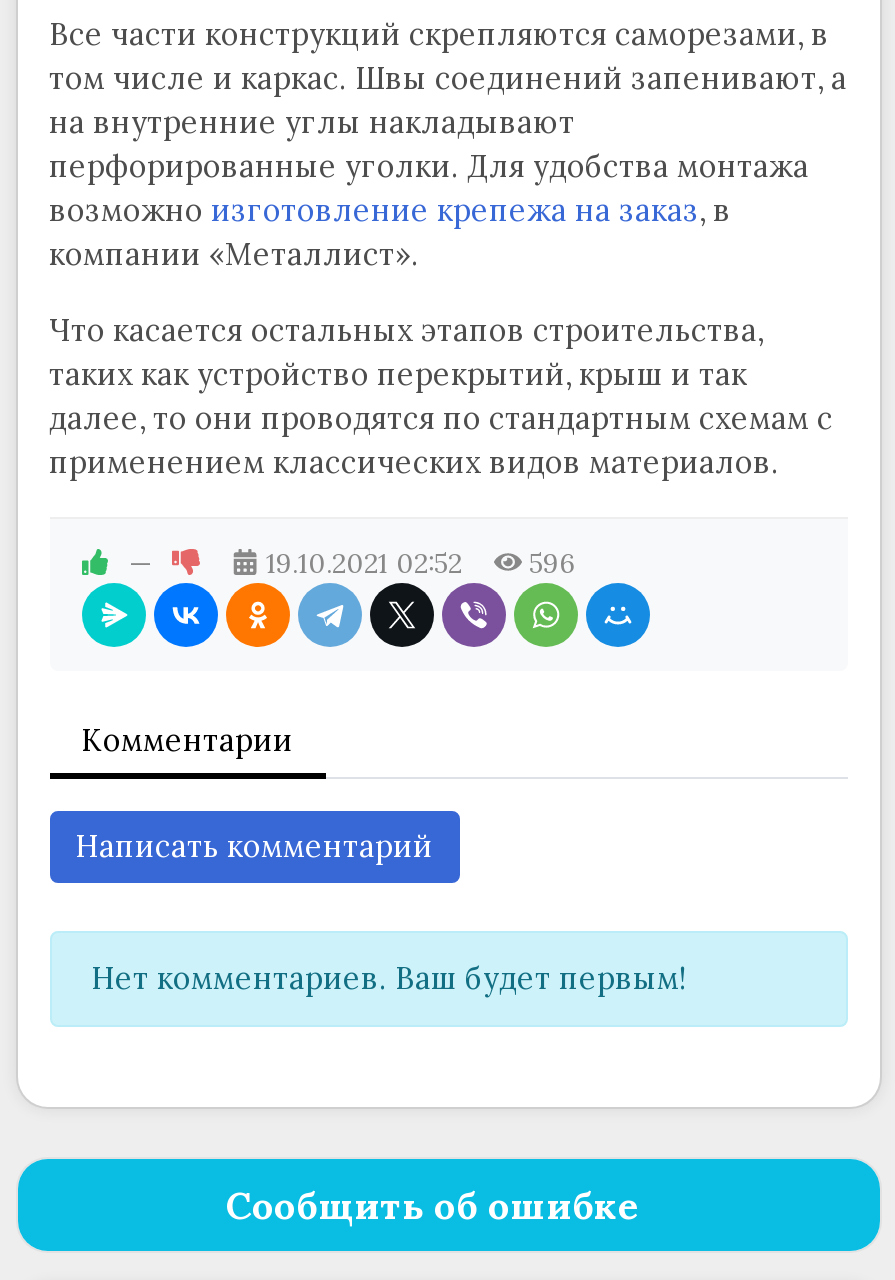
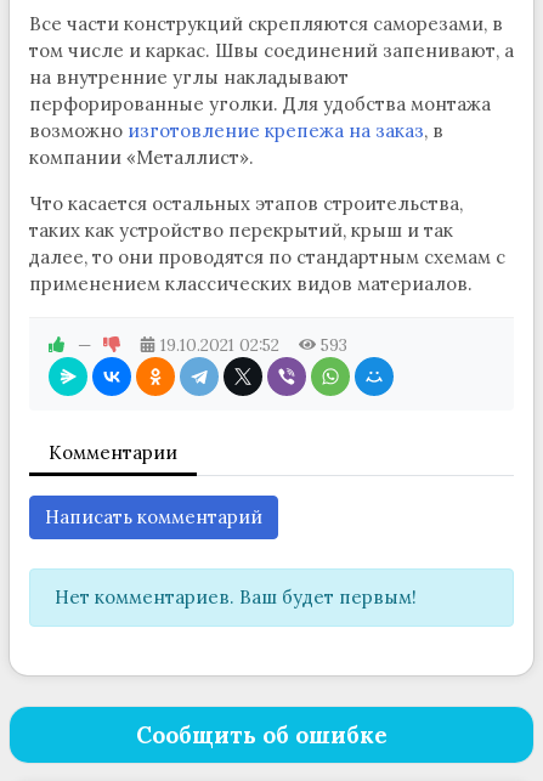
- 19.10.2021 02:52 596
+ 19.10.2021 02:52 593
